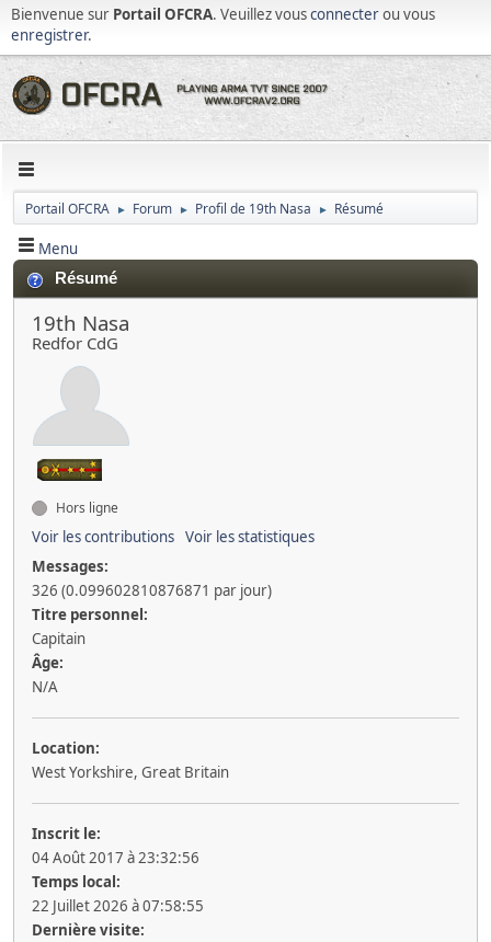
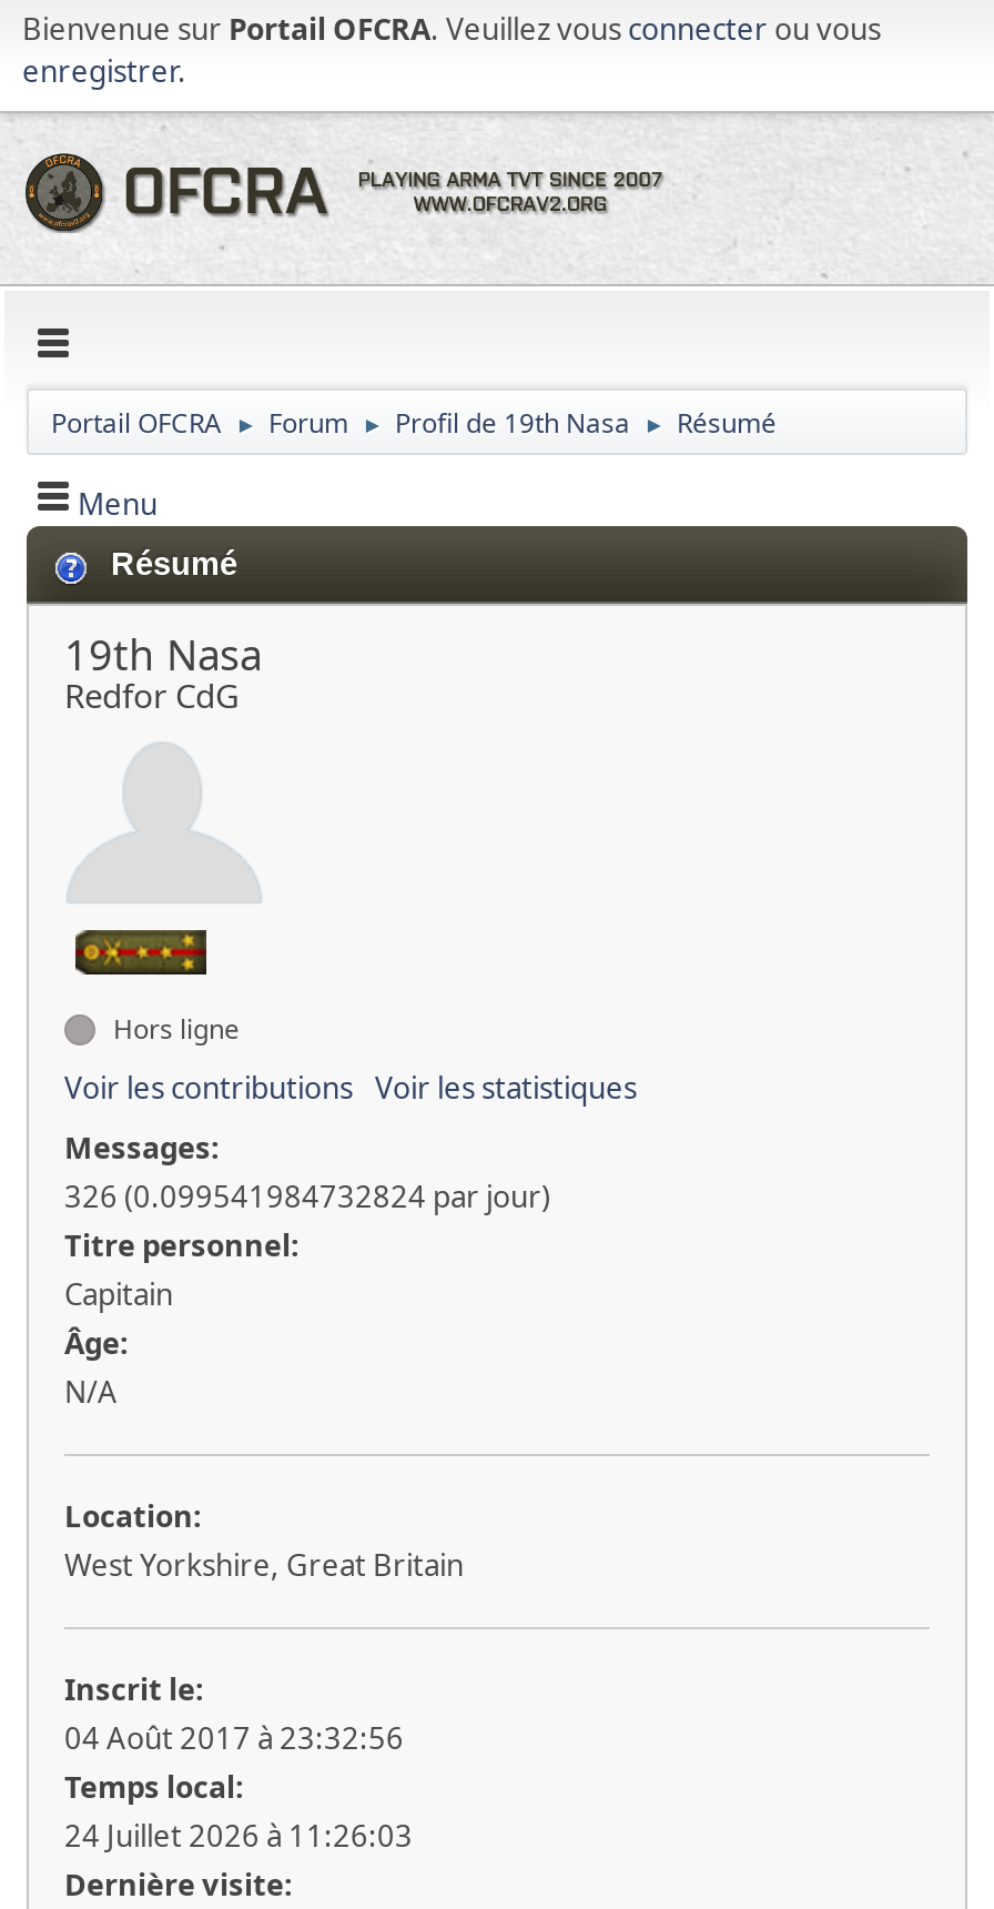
- 326 (0.099602810876871 par jour)
+ 326 (0.099541984732824 par jour)

- 22 Juillet 2026 à 07:58:55
+ 24 Juillet 2026 à 11:26:03
